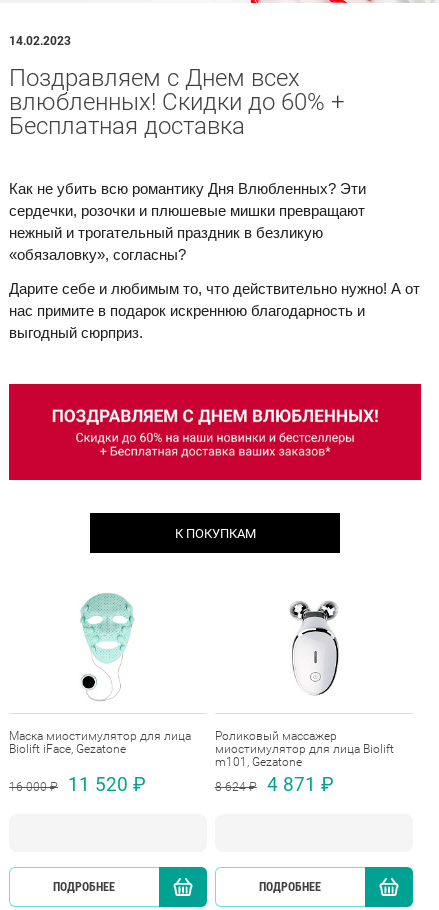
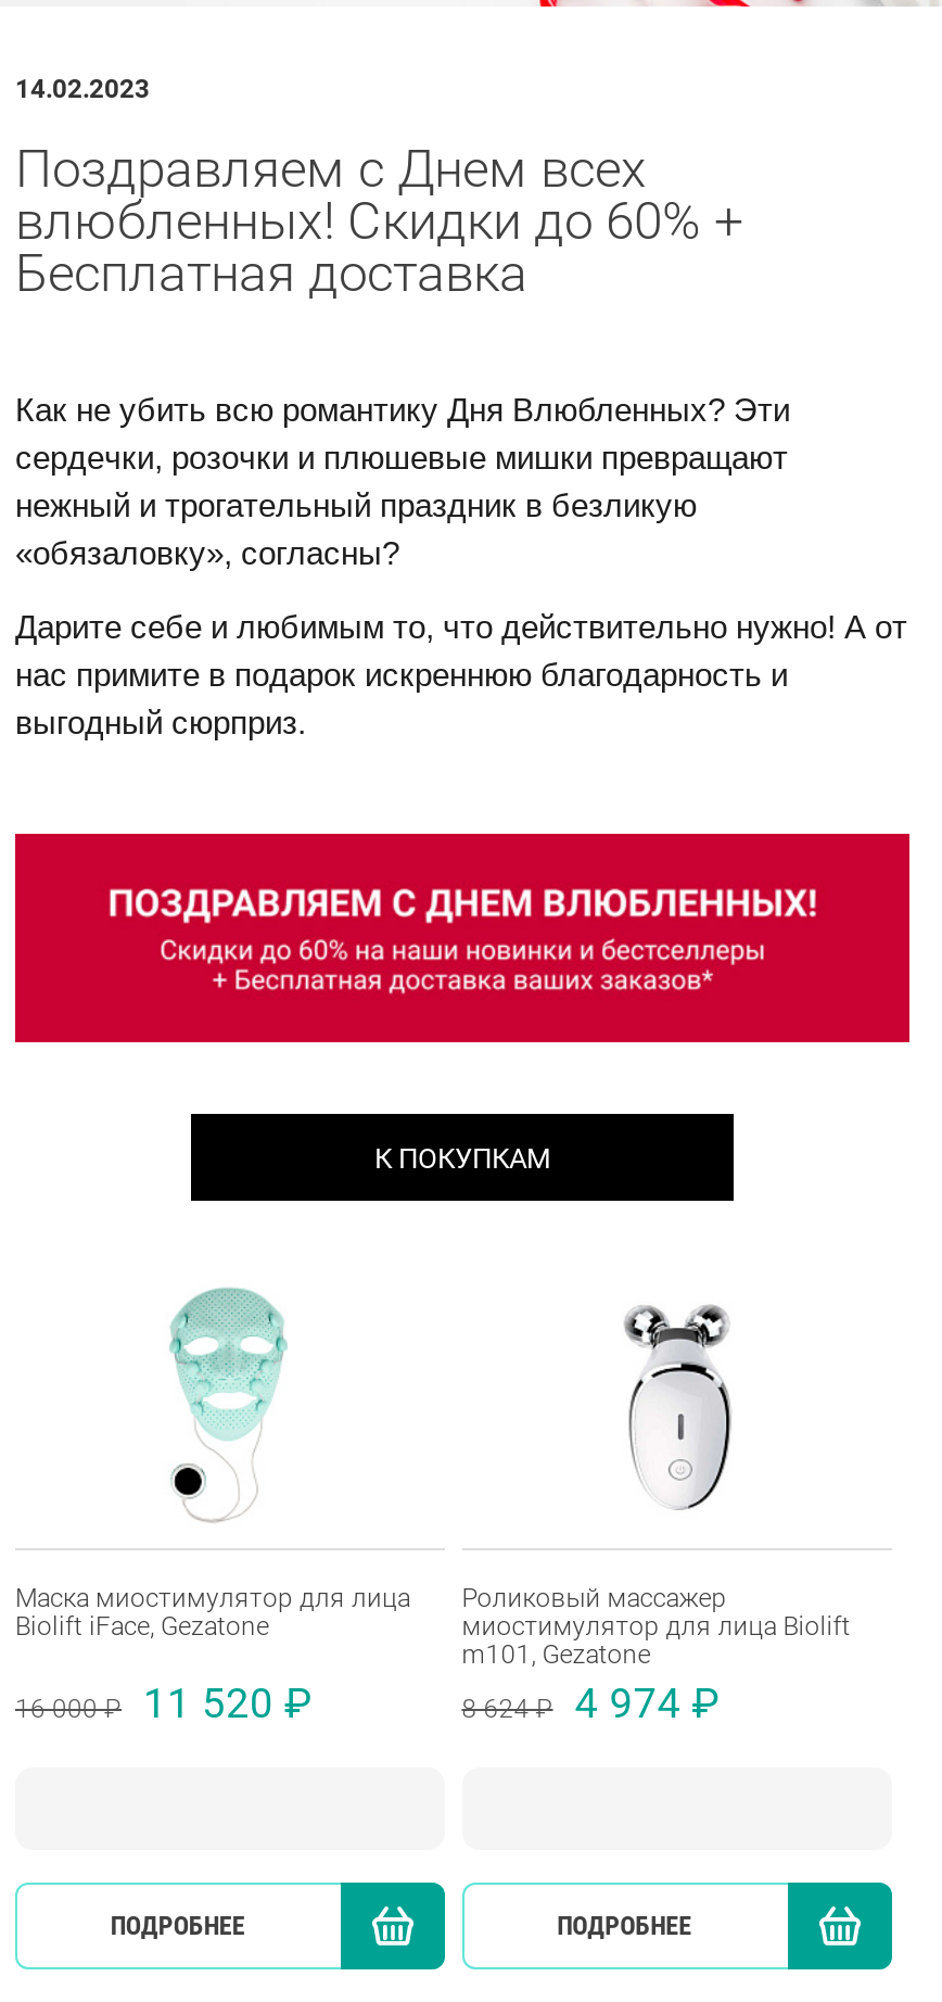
- 4 871 ₽
+ 4 974 ₽
